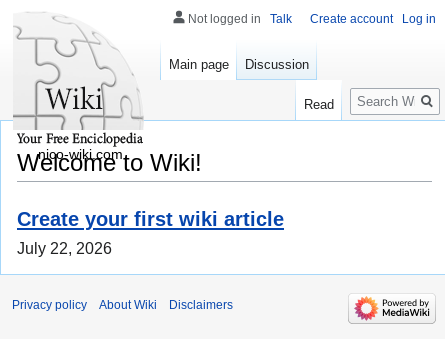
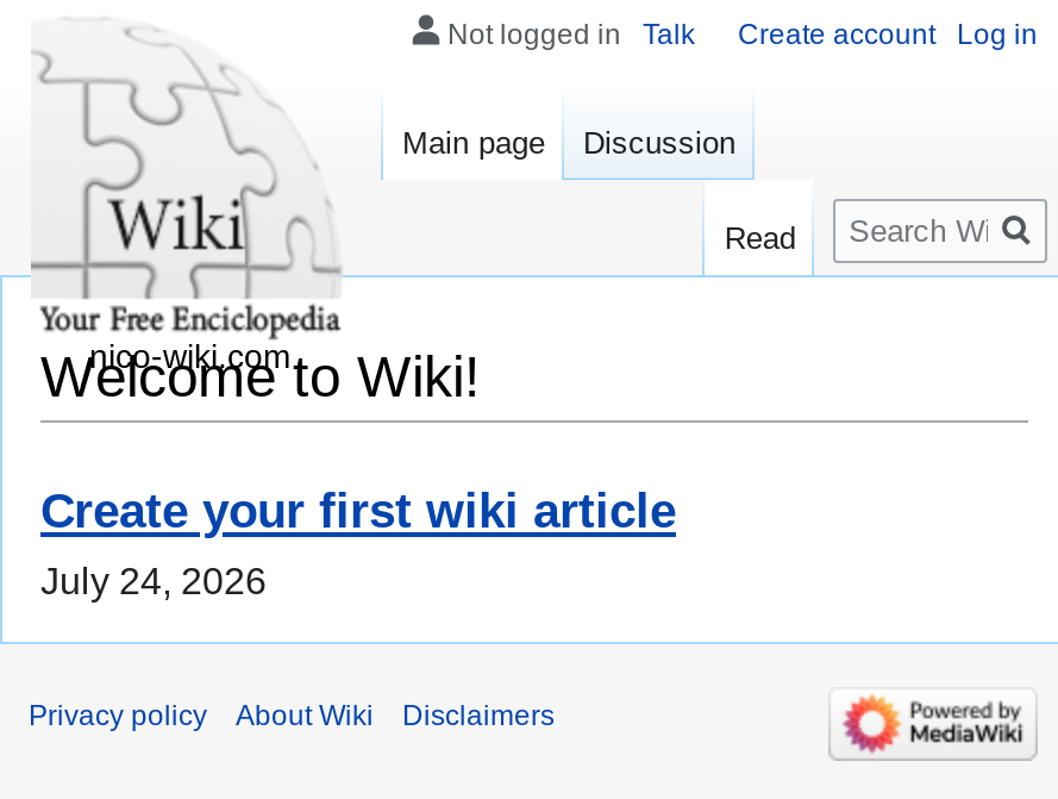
- July 22, 2026
+ July 24, 2026
